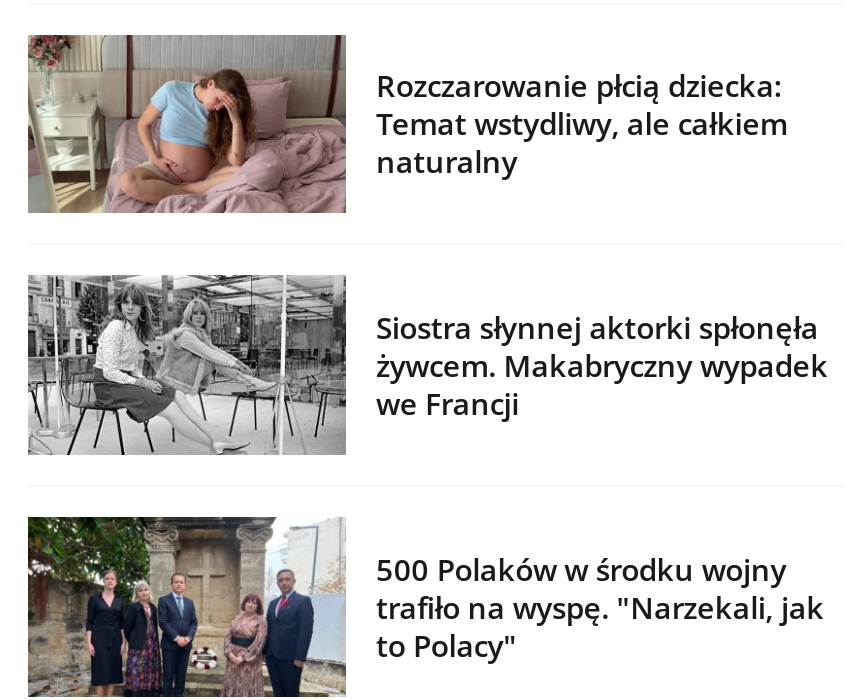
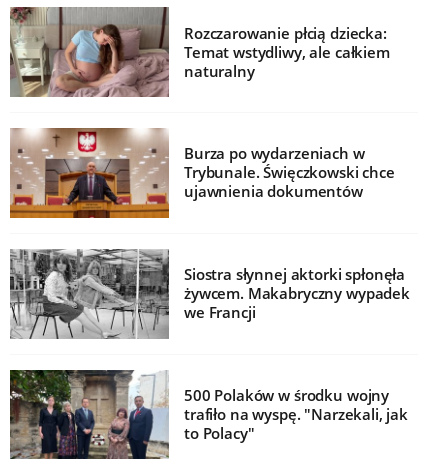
+ [image]
+ Burza po wydarzeniach w
+ Trybunale. Święczkowski chce
+ ujawnienia dokumentów
